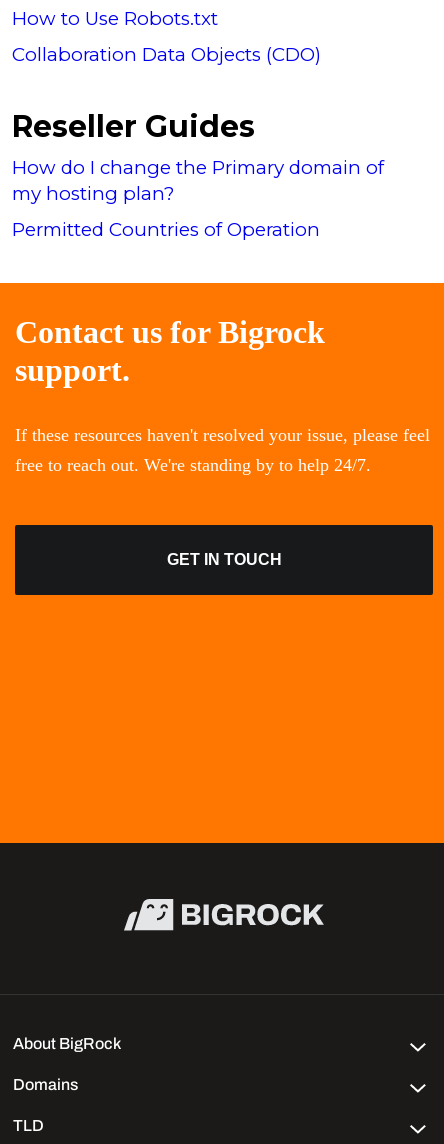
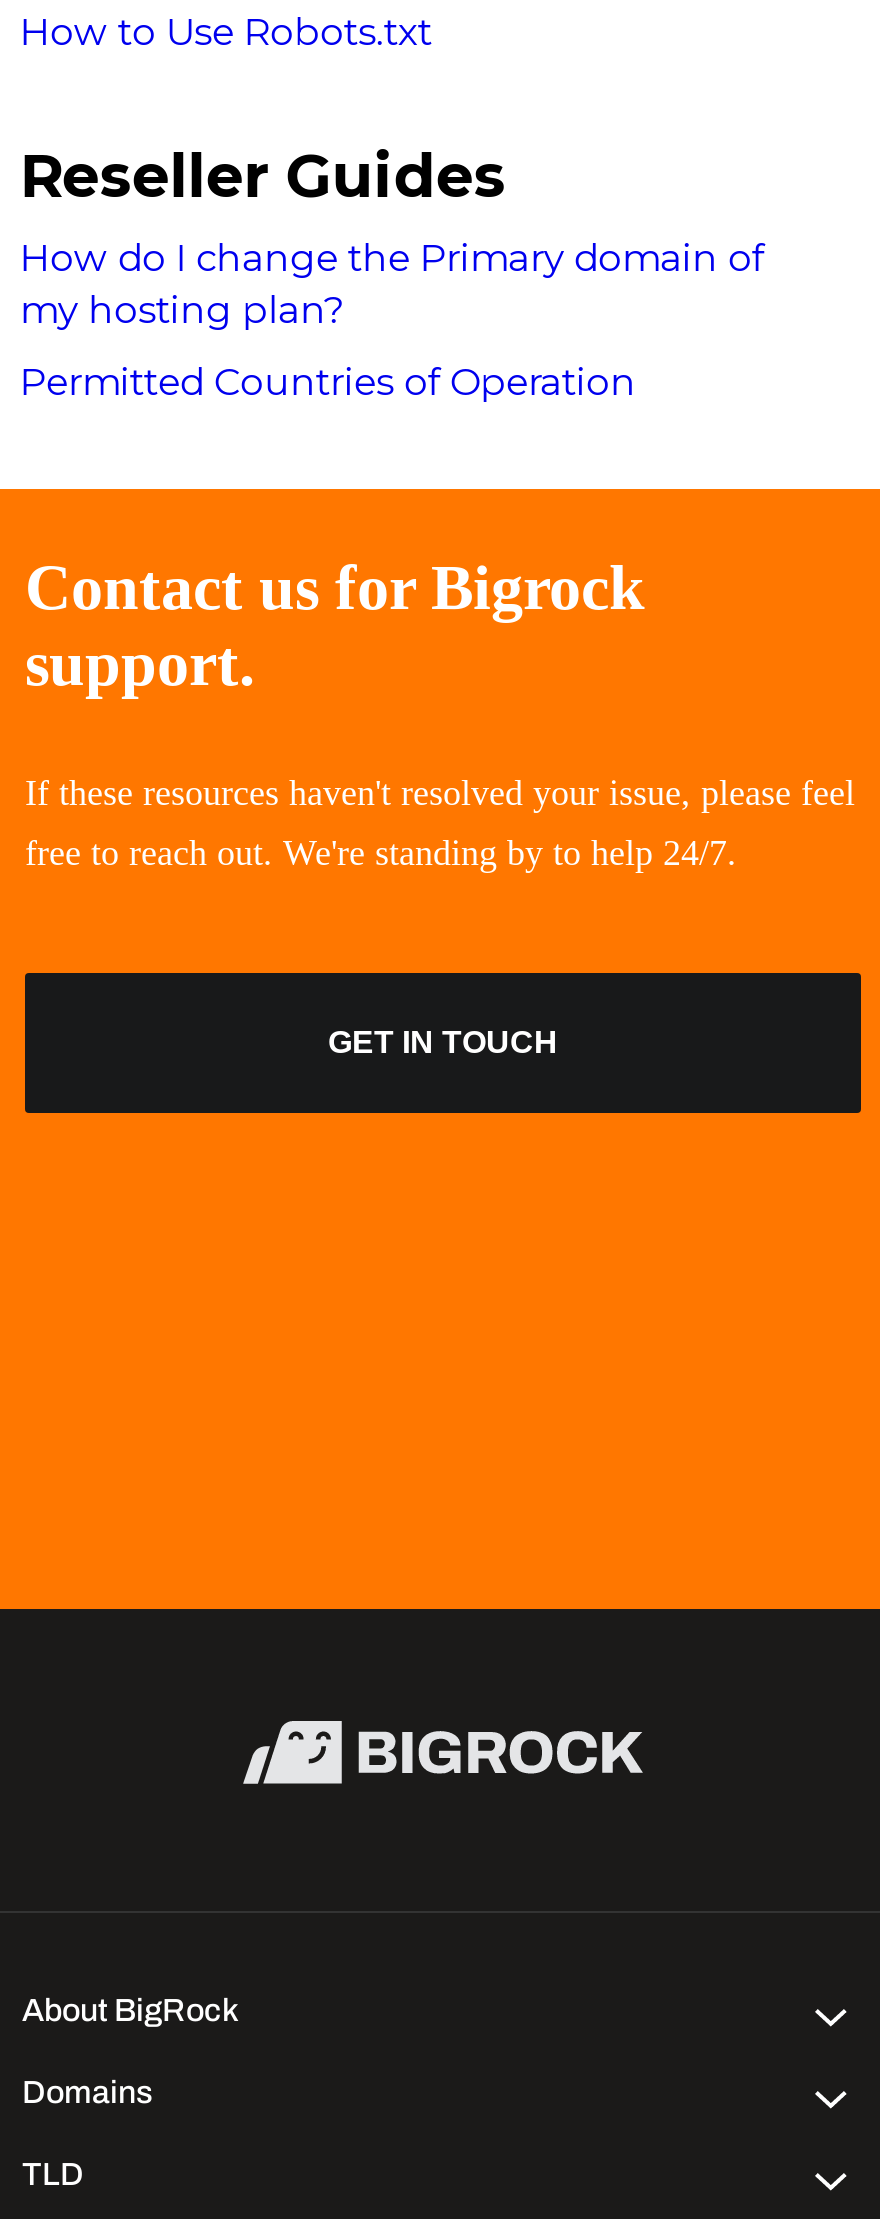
- Collaboration Data Objects (CDO)
